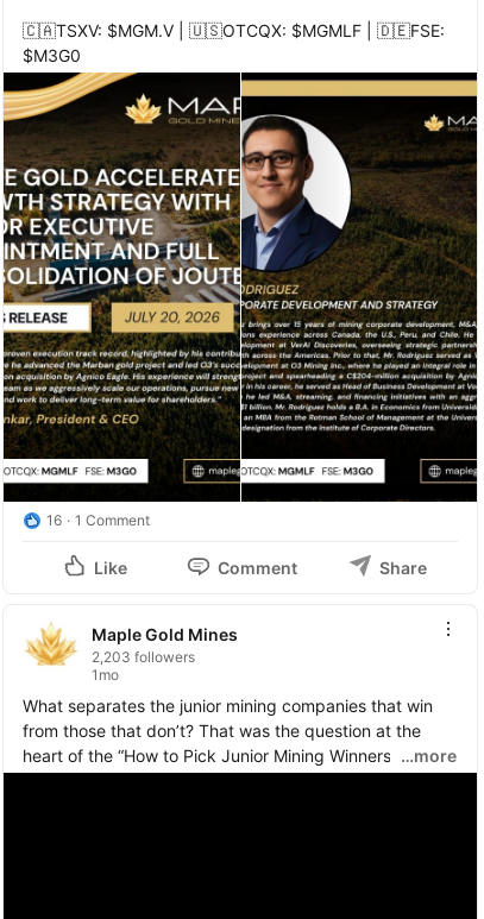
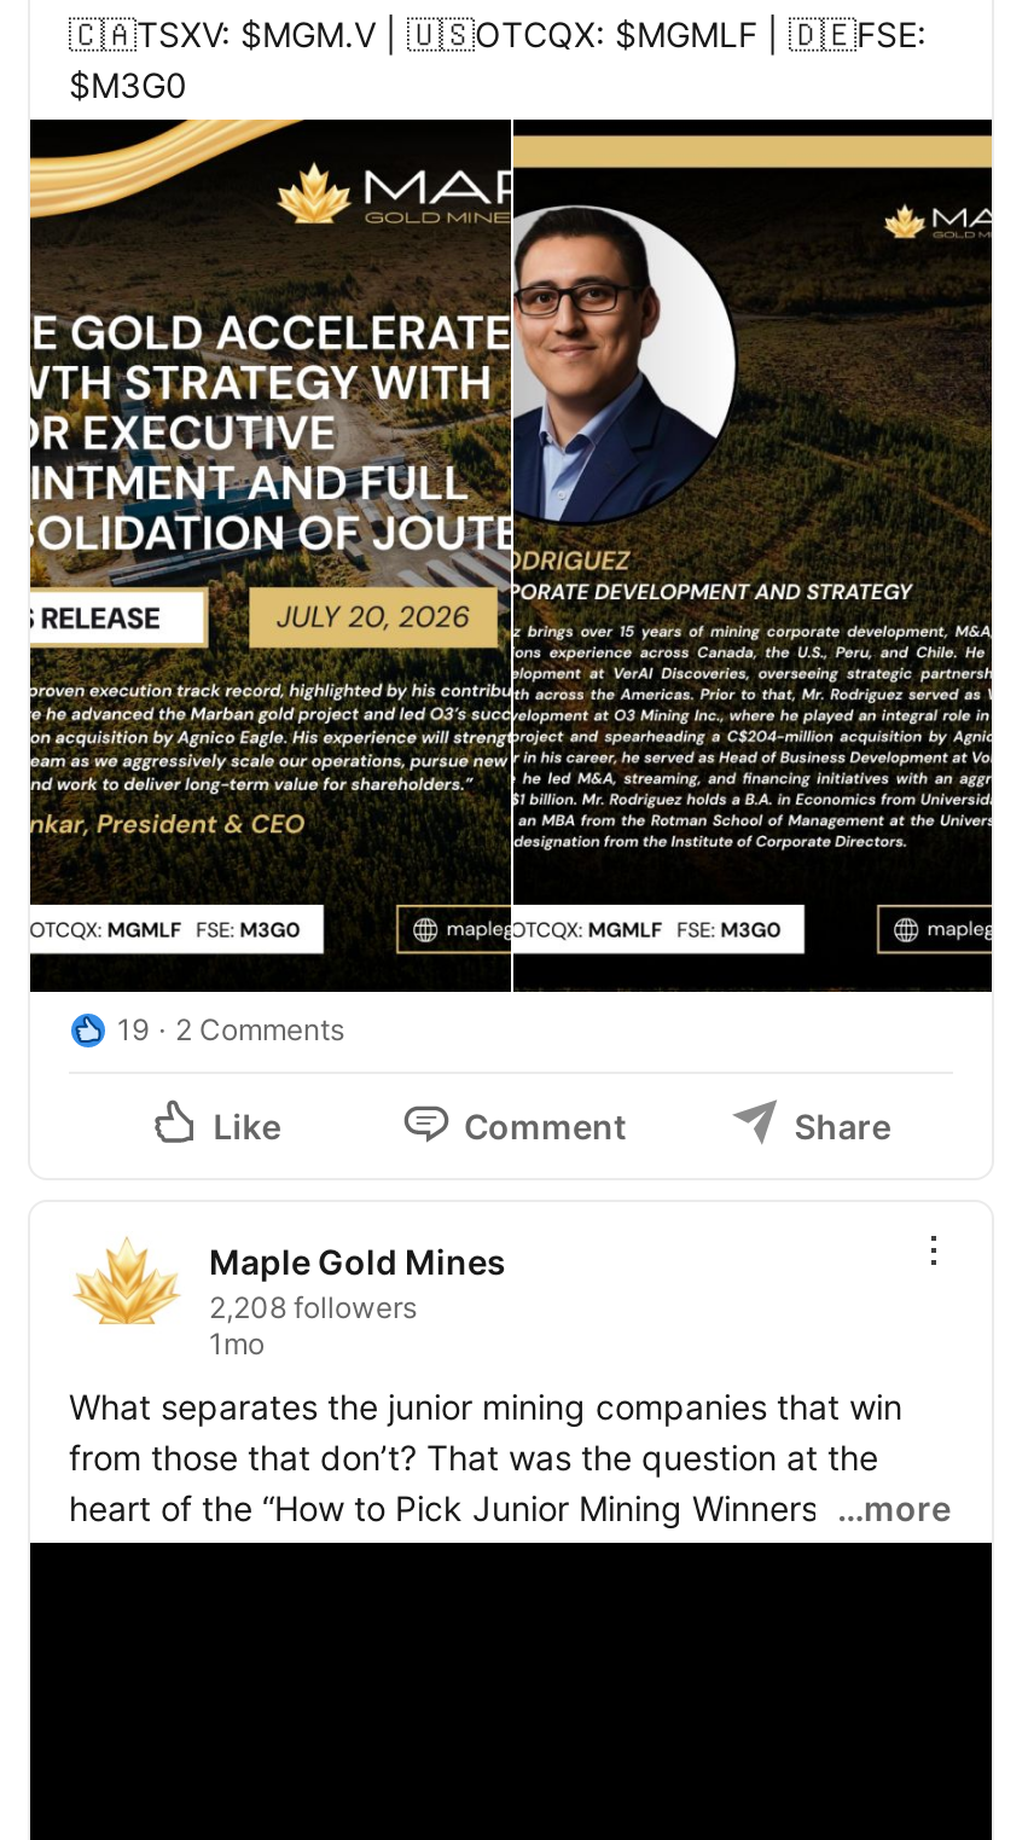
- 16
- 1 Comment
+ 19
+ 2 Comments

- 2,203 followers
+ 2,208 followers
